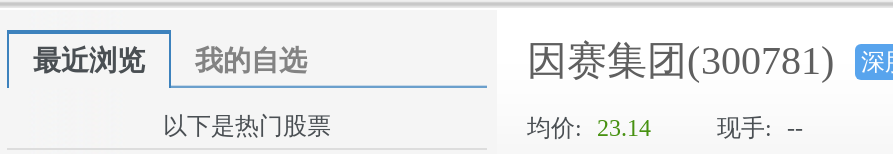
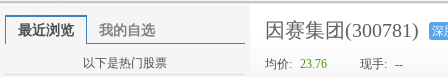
- 均价: 23.14
+ 均价: 23.76
